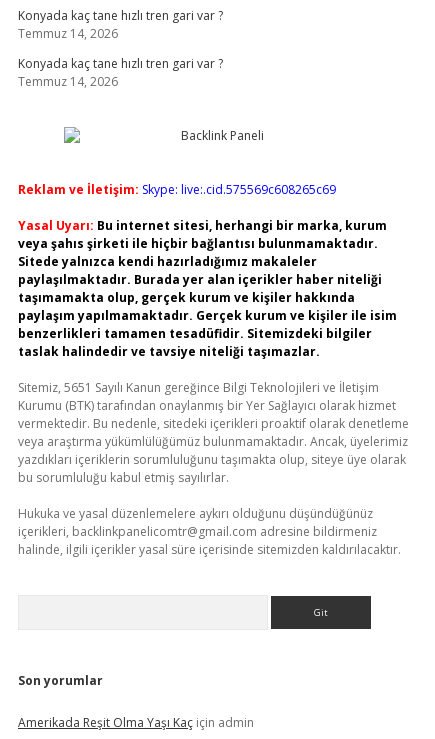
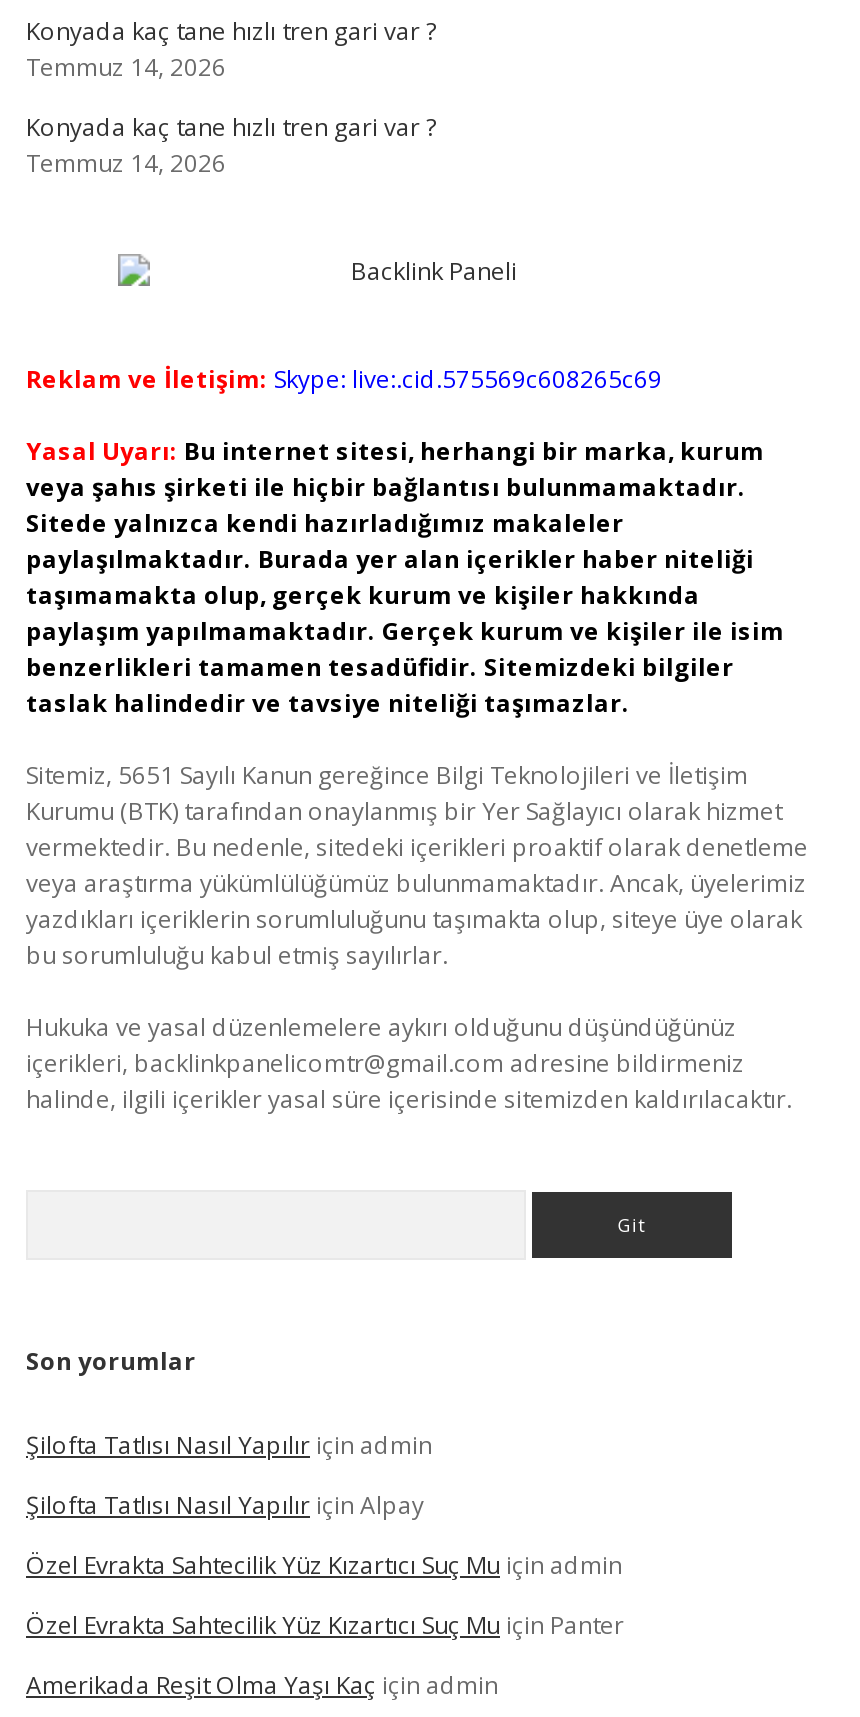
+ Şilofta Tatlısı Nasıl Yapılır için admin
+ Şilofta Tatlısı Nasıl Yapılır için Alpay
+ Özel Evrakta Sahtecilik Yüz Kızartıcı Suç Mu için admin
+ Özel Evrakta Sahtecilik Yüz Kızartıcı Suç Mu için Panter
